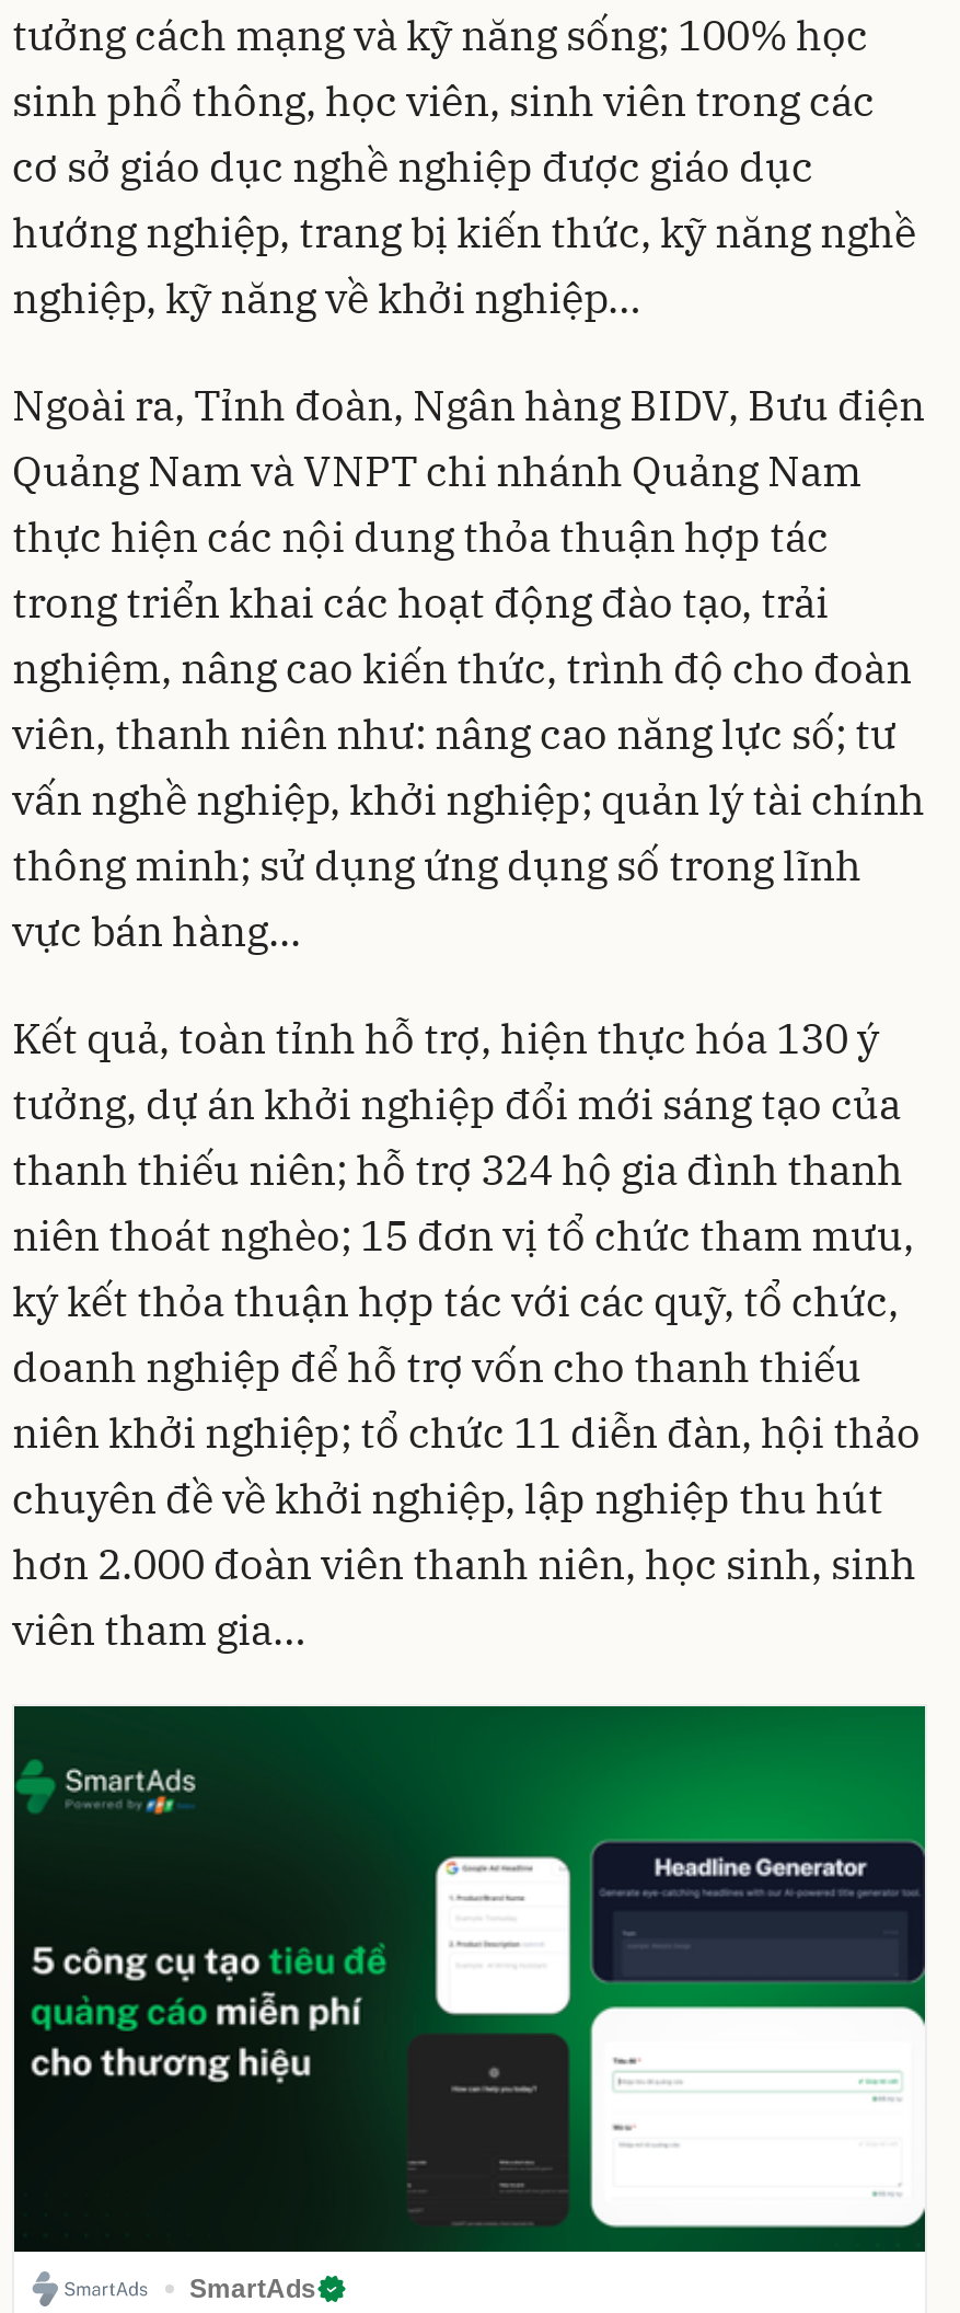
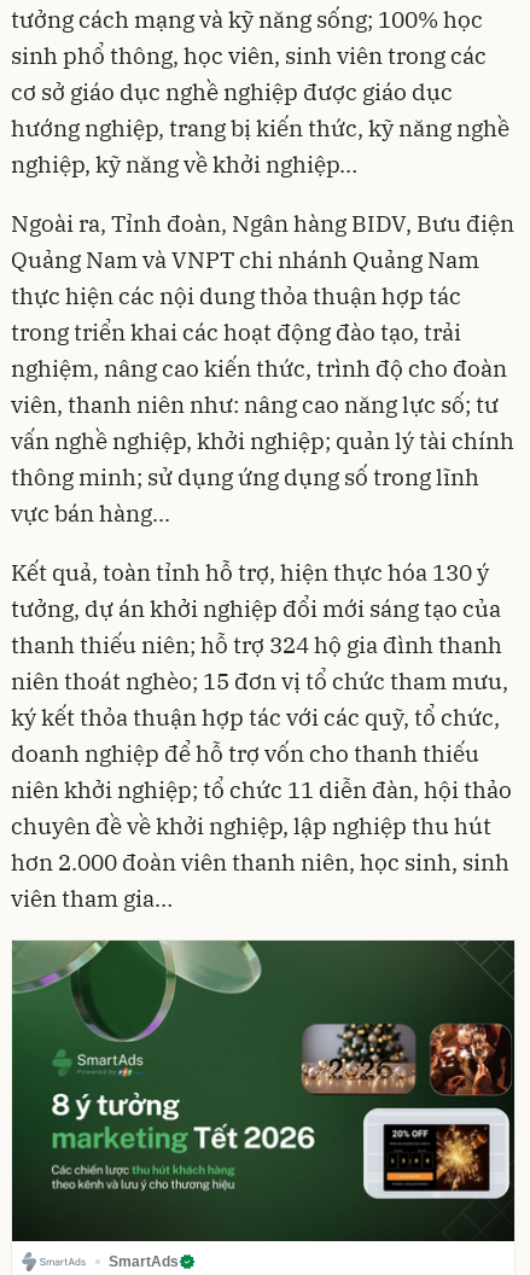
- [image]
+ [image]
